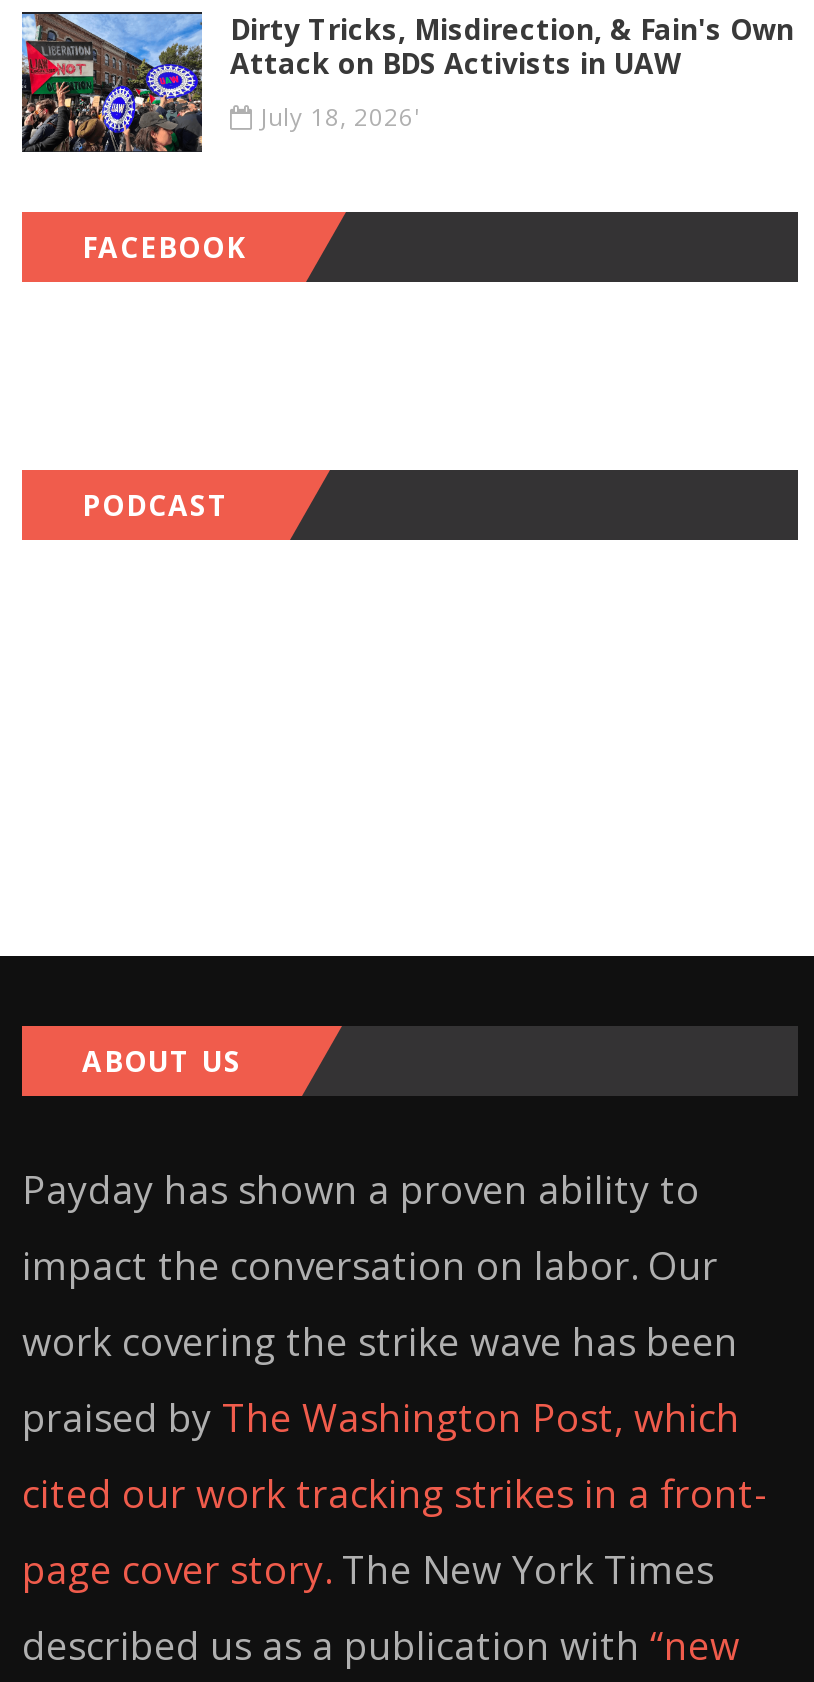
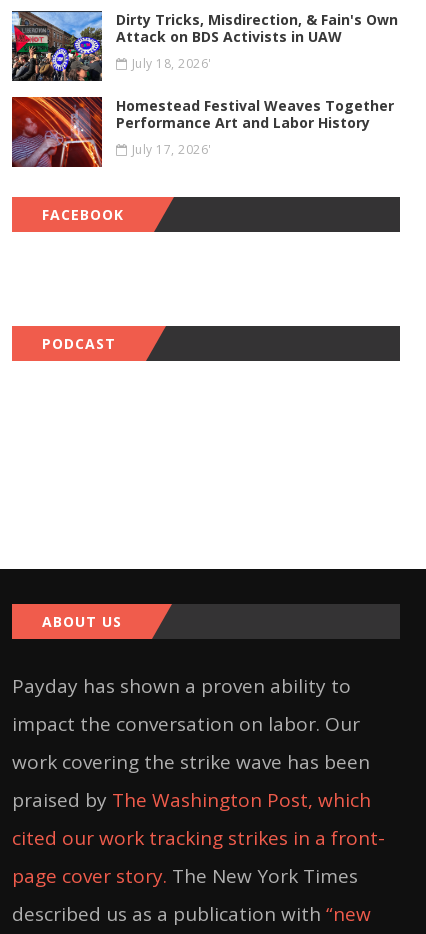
+ [image]
+ Homestead Festival Weaves Together
+ Performance Art and Labor History
+ July 17, 2026'
